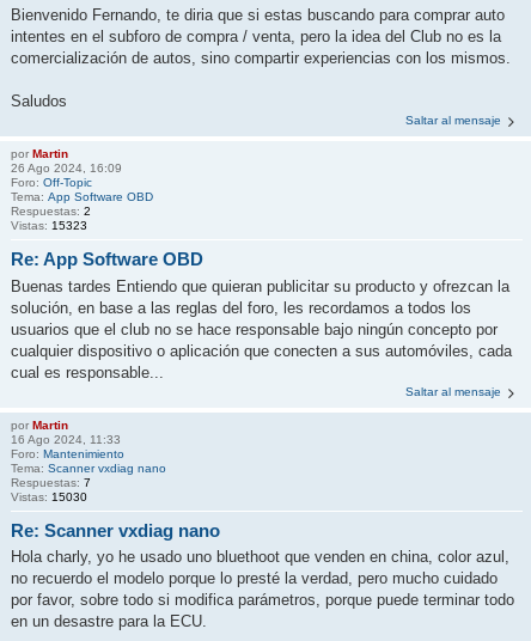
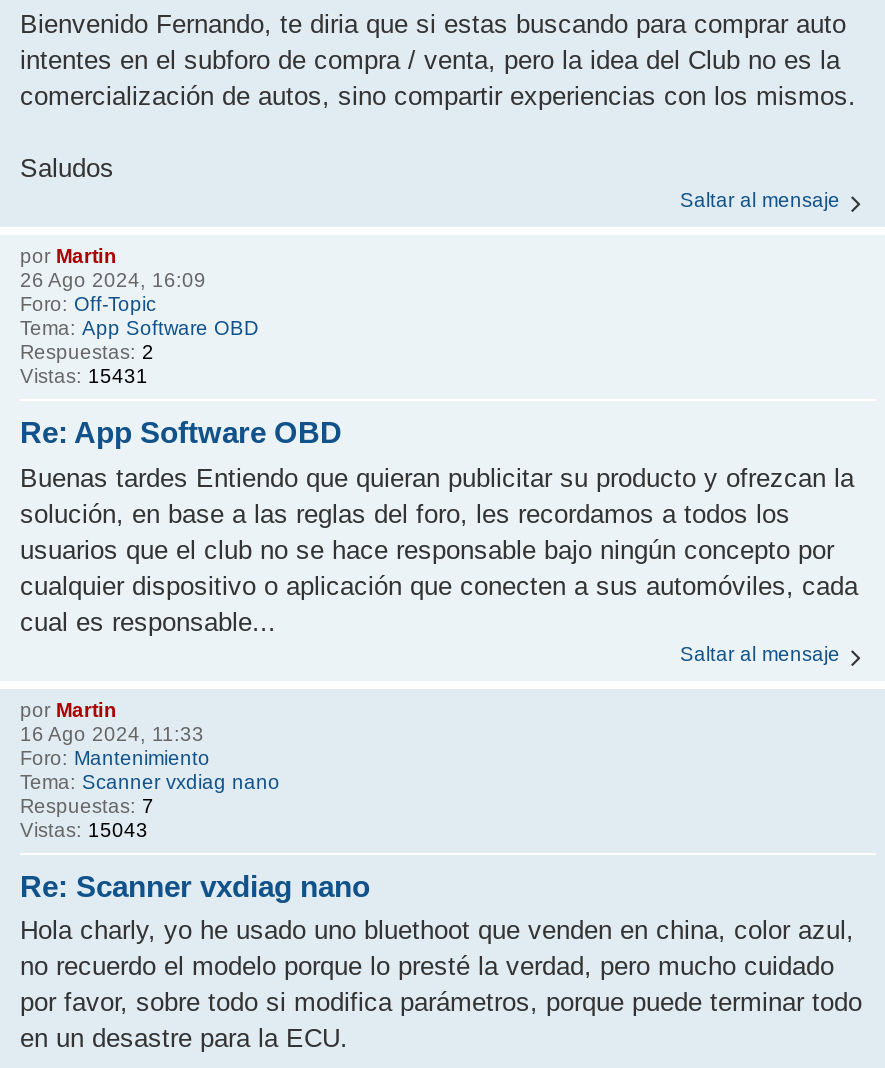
- Vistas: 15323
+ Vistas: 15431

- Vistas: 15030
+ Vistas: 15043
